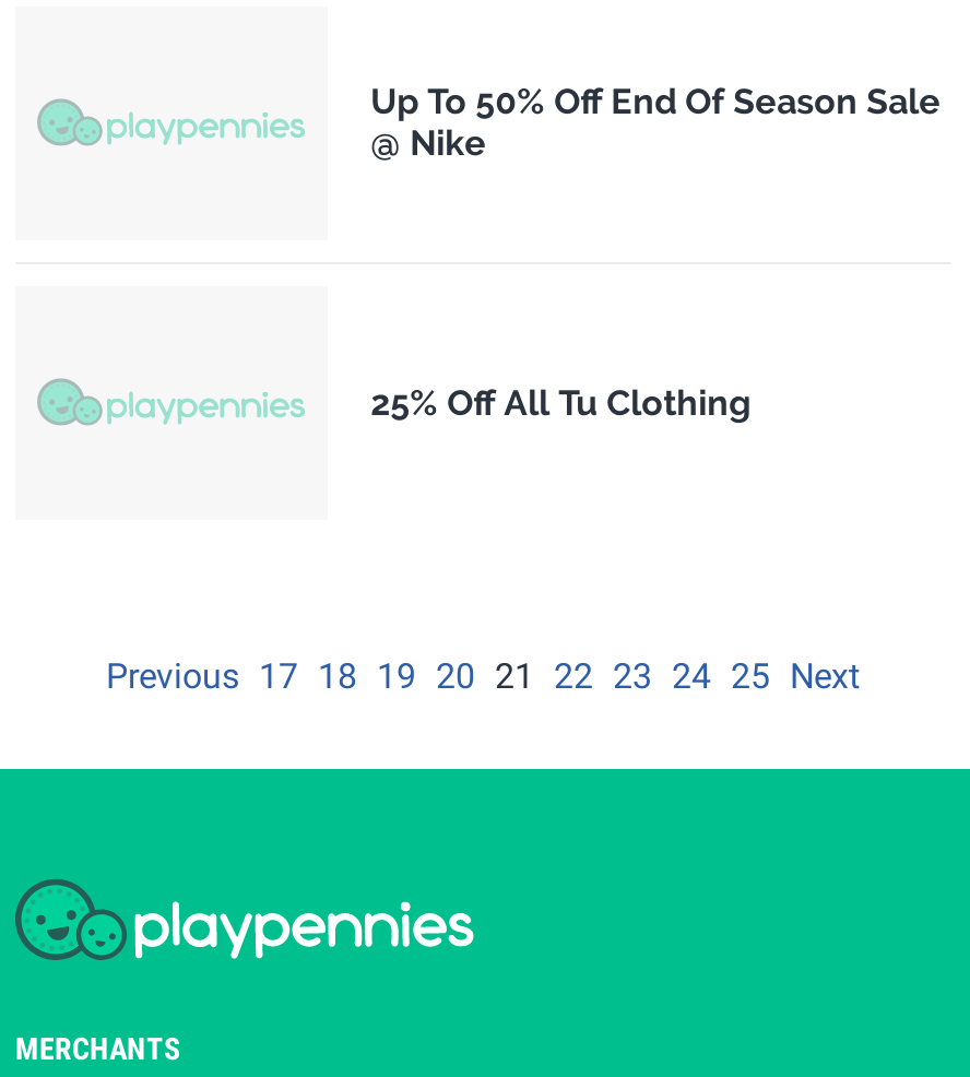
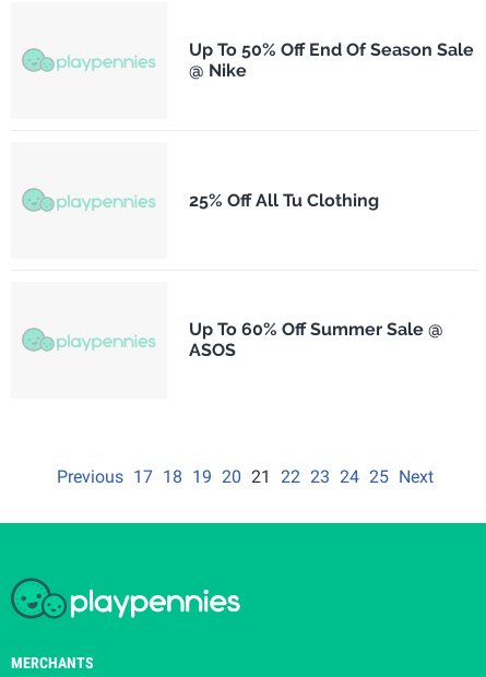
+ Up To 60% Off Summer Sale @
+ ASOS
